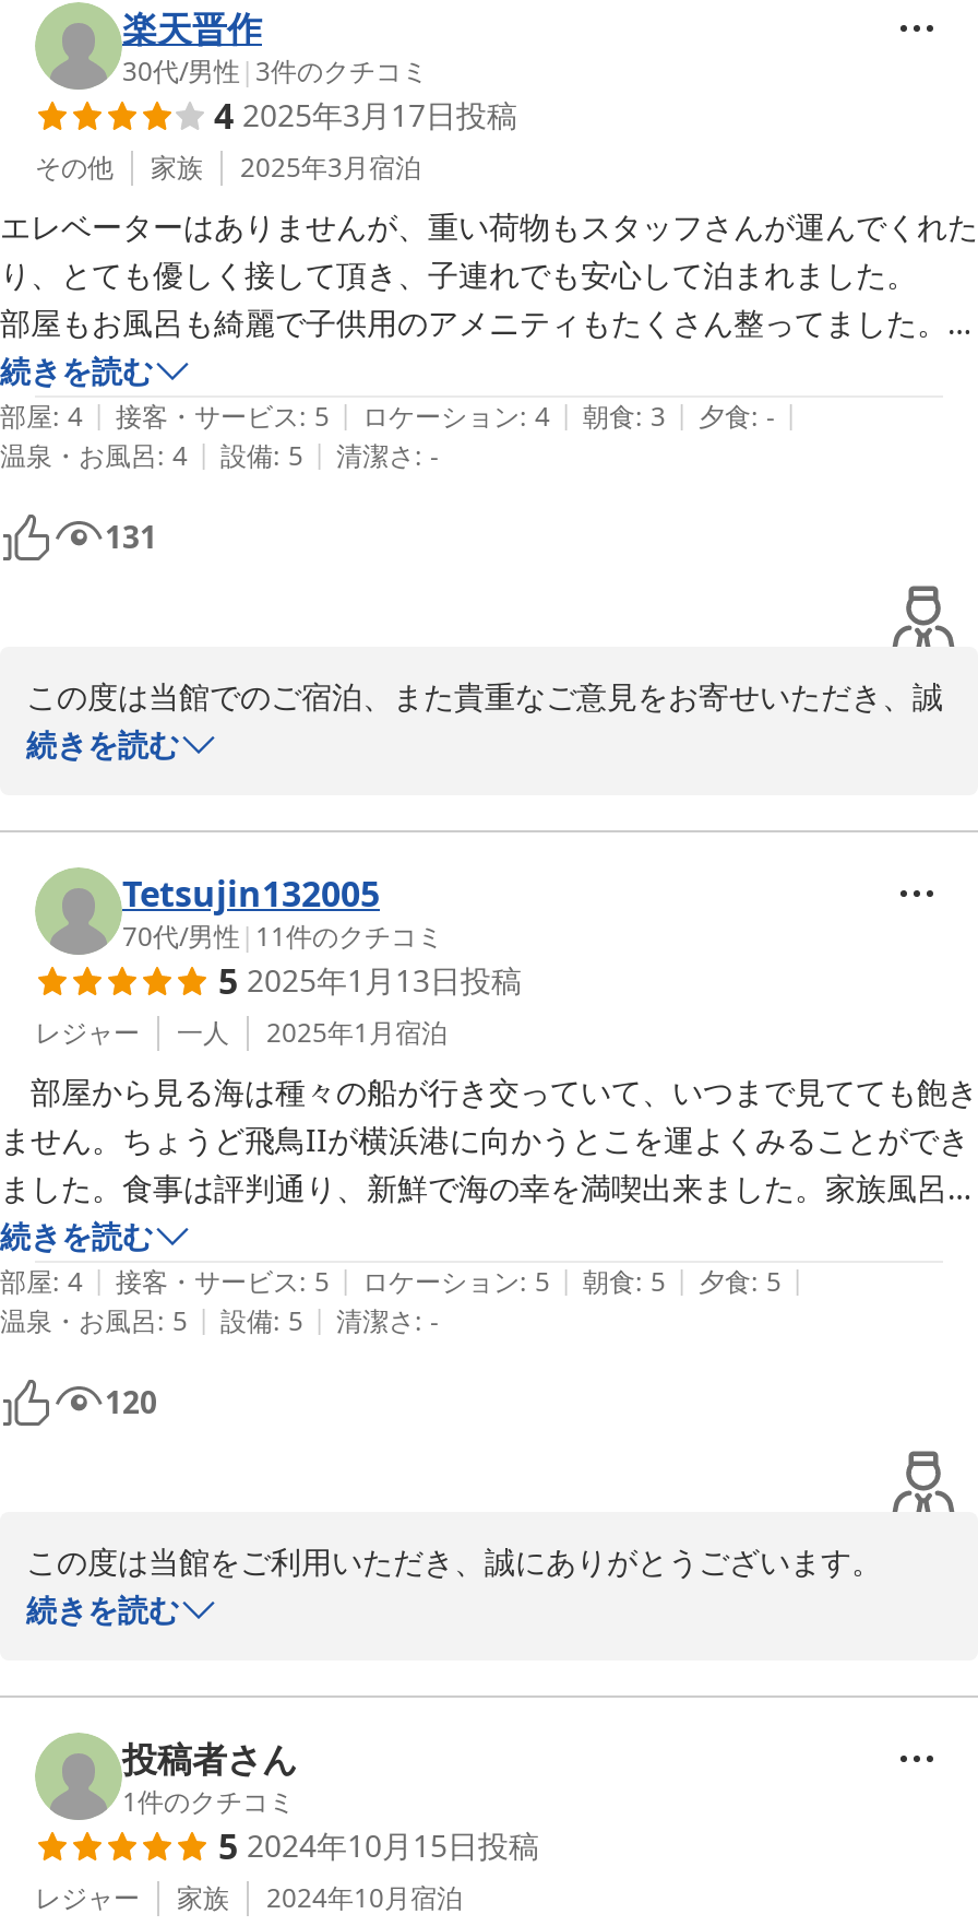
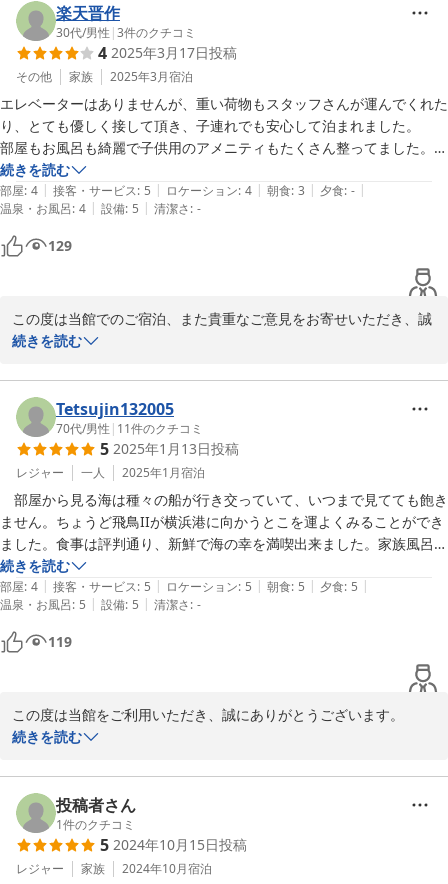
- 131
+ 129

- 120
+ 119
